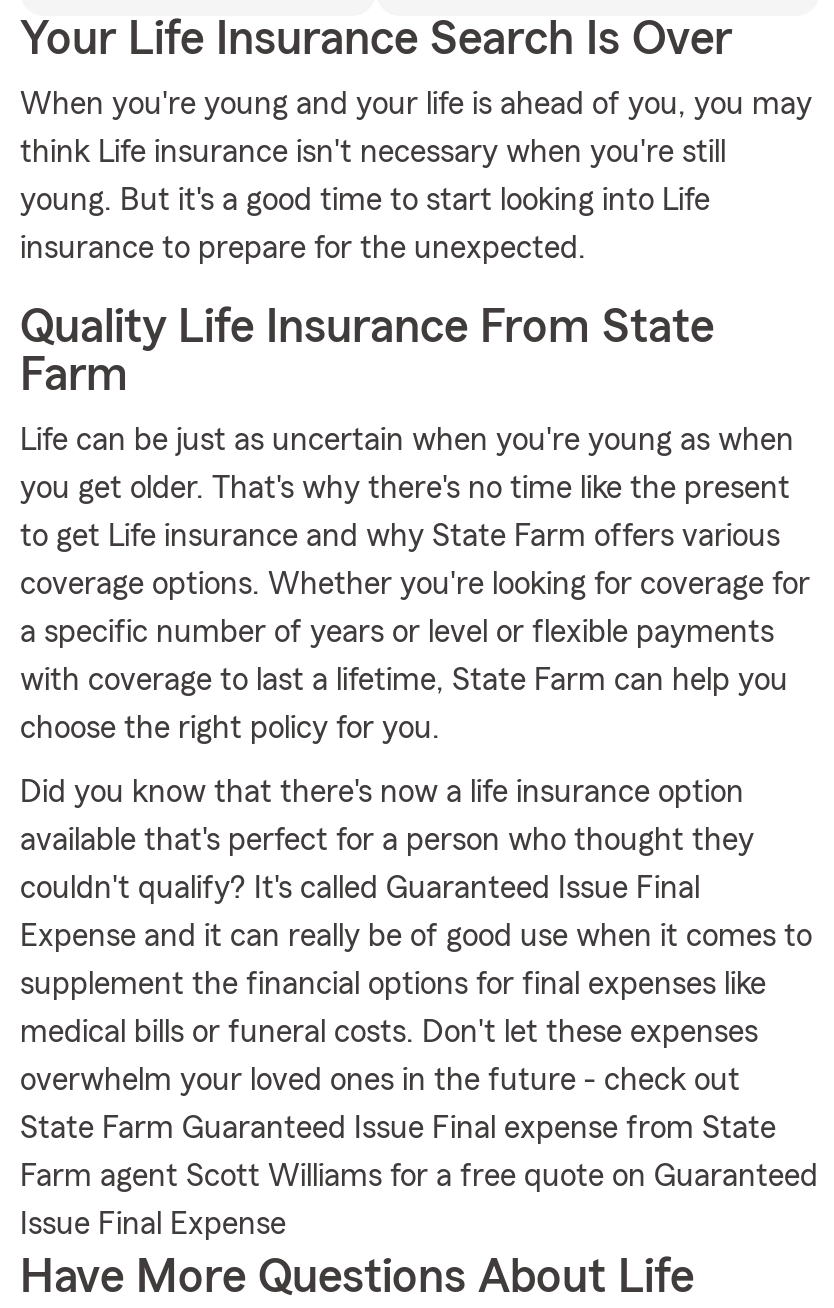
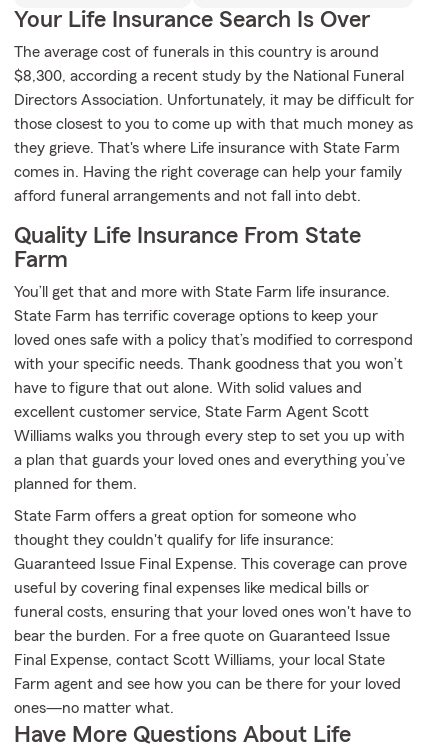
- When you're young and your life is ahead of you, you may
- think Life insurance isn't necessary when you're still
- young. But it's a good time to start looking into Life
- insurance to prepare for the unexpected.
+ The average cost of funerals in this country is around
+ $8,300, according a recent study by the National Funeral
+ Directors Association. Unfortunately, it may be difficult for
+ those closest to you to come up with that much money as
+ they grieve. That's where Life insurance with State Farm
+ comes in. Having the right coverage can help your family
+ afford funeral arrangements and not fall into debt.

- Life can be just as uncertain when you're young as when
- you get older. That's why there's no time like the present
- to get Life insurance and why State Farm offers various
- coverage options. Whether you're looking for coverage for
- a specific number of years or level or flexible payments
- with coverage to last a lifetime, State Farm can help you
- choose the right policy for you.
- Did you know that there's now a life insurance option
- available that's perfect for a person who thought they
- couldn't qualify? It's called Guaranteed Issue Final
- Expense and it can really be of good use when it comes to
- supplement the financial options for final expenses like
- medical bills or funeral costs. Don't let these expenses
- overwhelm your loved ones in the future - check out
- State Farm Guaranteed Issue Final expense from State
- Farm agent Scott Williams for a free quote on Guaranteed
- Issue Final Expense
+ You’ll get that and more with State Farm life insurance.
+ State Farm has terrific coverage options to keep your
+ loved ones safe with a policy that’s modified to correspond
+ with your specific needs. Thank goodness that you won’t
+ have to figure that out alone. With solid values and
+ excellent customer service, State Farm Agent Scott
+ Williams walks you through every step to set you up with
+ a plan that guards your loved ones and everything you’ve
+ planned for them.
+ State Farm offers a great option for someone who
+ thought they couldn't qualify for life insurance:
+ Guaranteed Issue Final Expense. This coverage can prove
+ useful by covering final expenses like medical bills or
+ funeral costs, ensuring that your loved ones won't have to
+ bear the burden. For a free quote on Guaranteed Issue
+ Final Expense, contact Scott Williams, your local State
+ Farm agent and see how you can be there for your loved
+ ones—no matter what.
